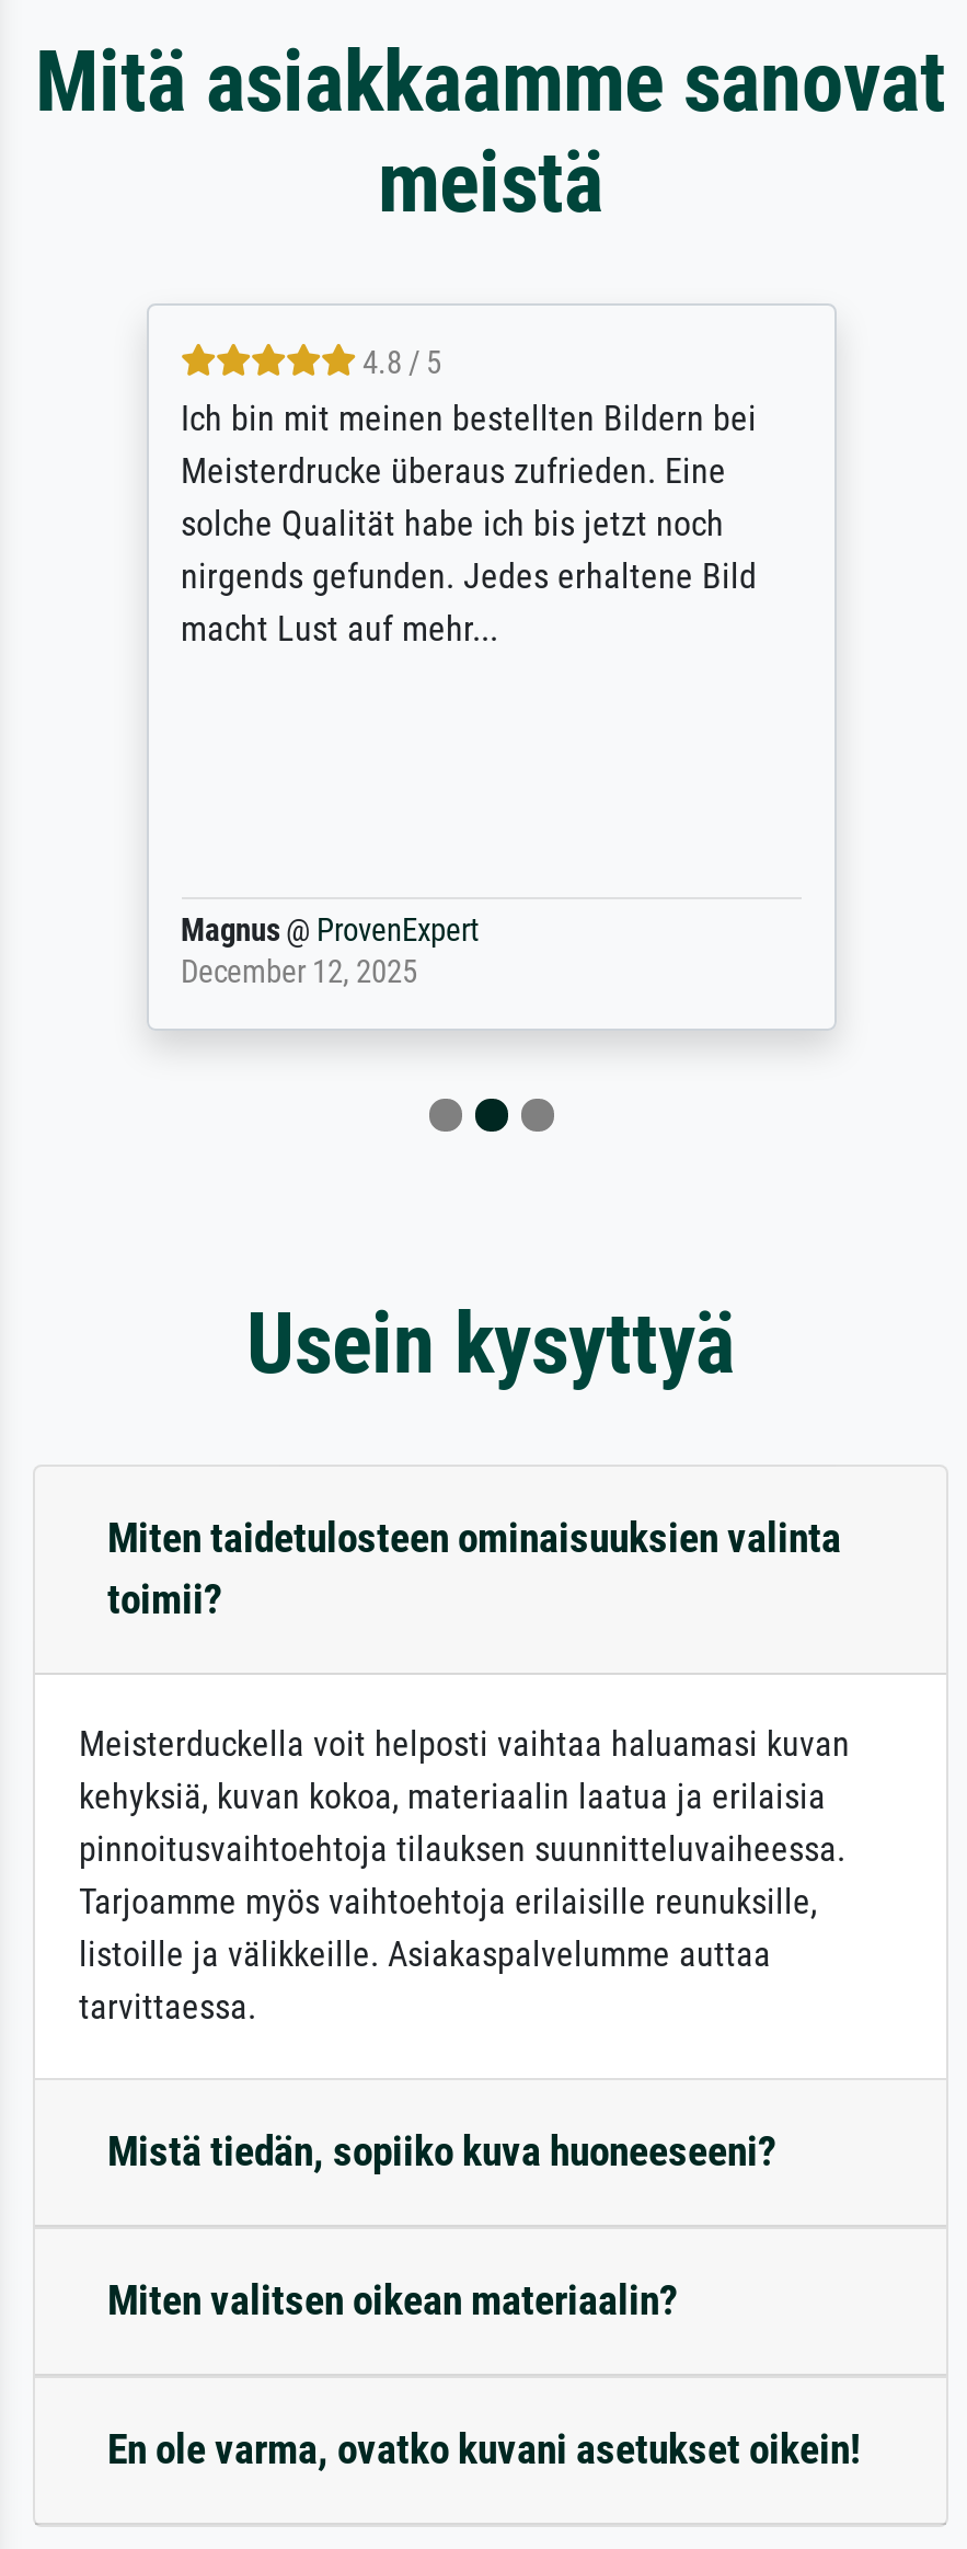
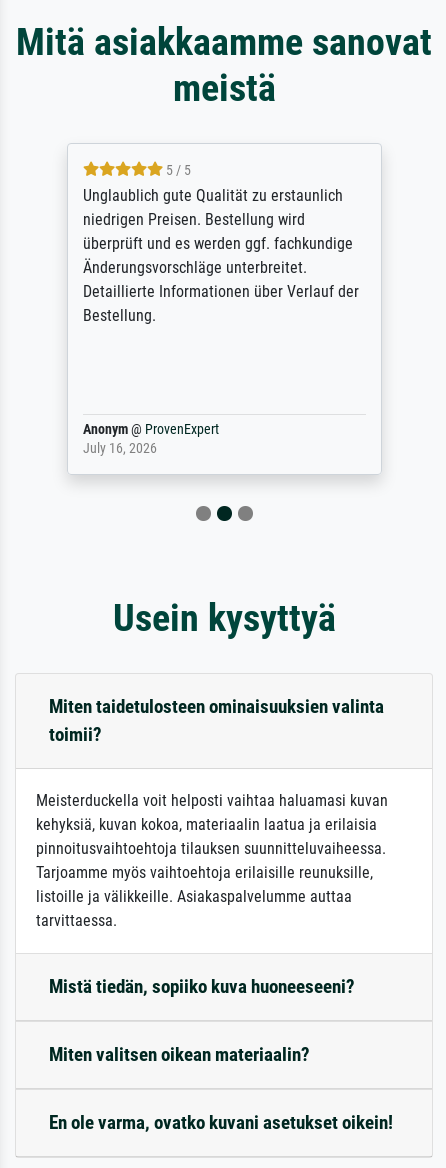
- 4.8 / 5
- Ich bin mit meinen bestellten Bildern bei
- Meisterdrucke überaus zufrieden. Eine
- solche Qualität habe ich bis jetzt noch
- nirgends gefunden. Jedes erhaltene Bild
- macht Lust auf mehr...
+ 5 / 5
+ Unglaublich gute Qualität zu erstaunlich
+ niedrigen Preisen. Bestellung wird
+ überprüft und es werden ggf. fachkundige
+ Änderungsvorschläge unterbreitet.
+ Detaillierte Informationen über Verlauf der
+ Bestellung.

- Magnus @ ProvenExpert
- December 12, 2025
+ Anonym @ ProvenExpert
+ July 16, 2026
